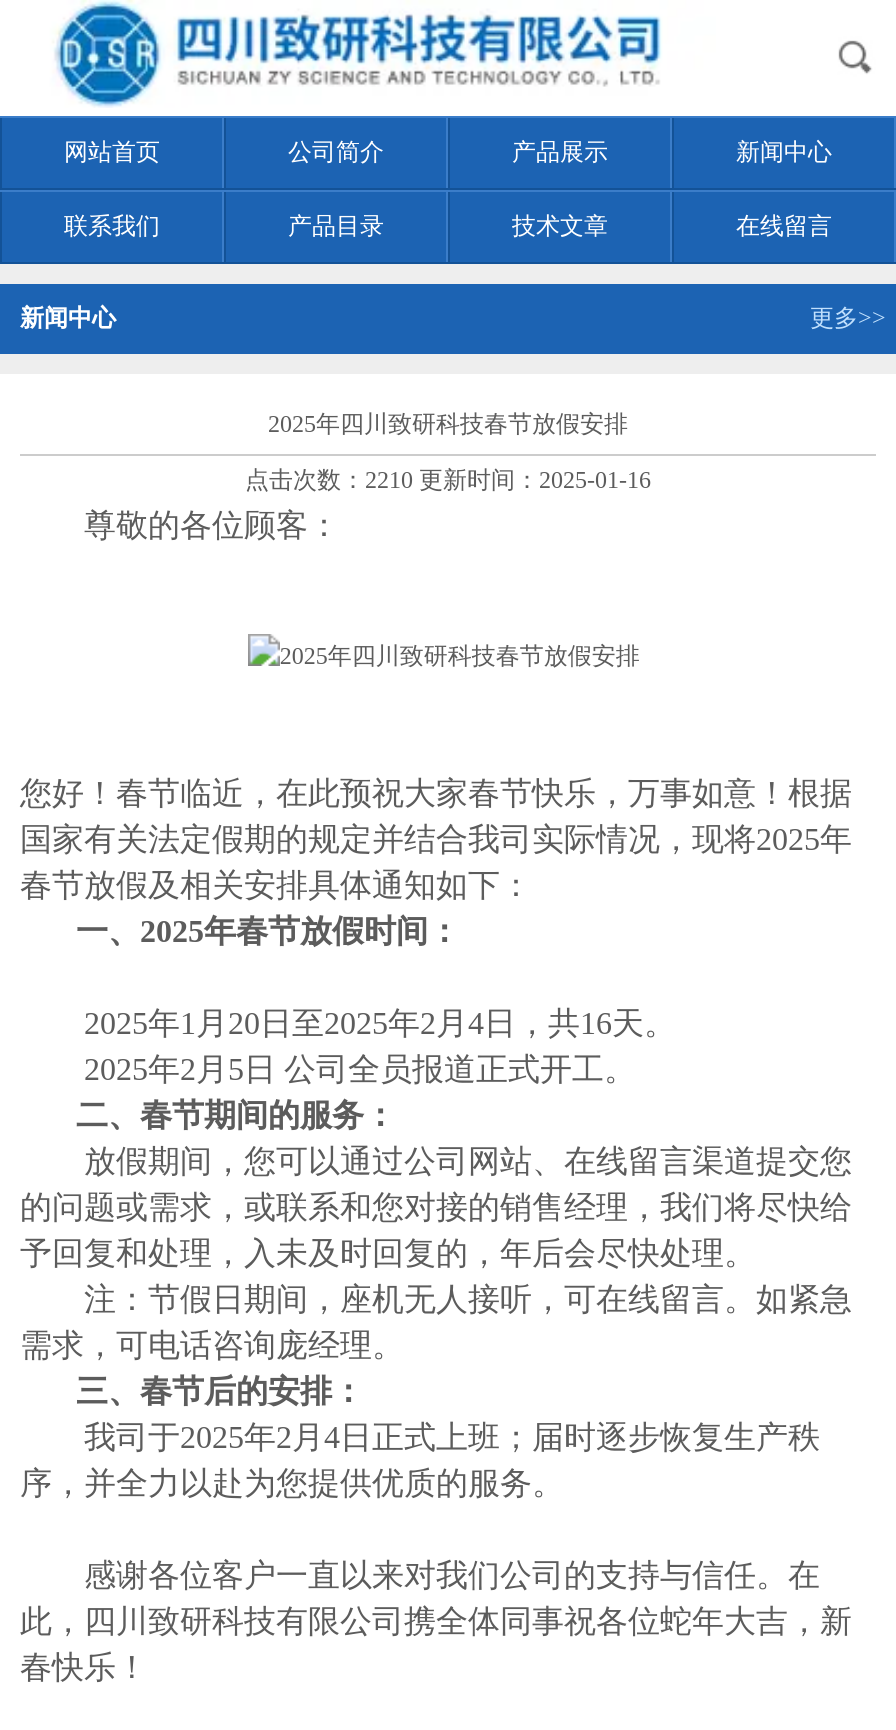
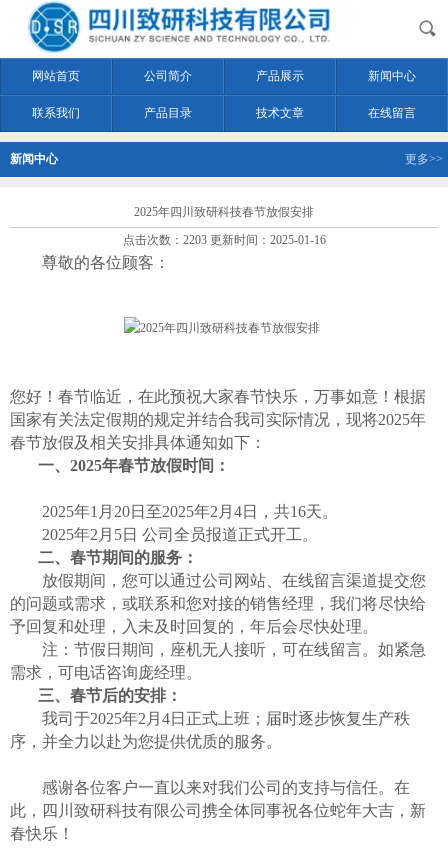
- 点击次数：2210 更新时间：2025-01-16
+ 点击次数：2203 更新时间：2025-01-16
